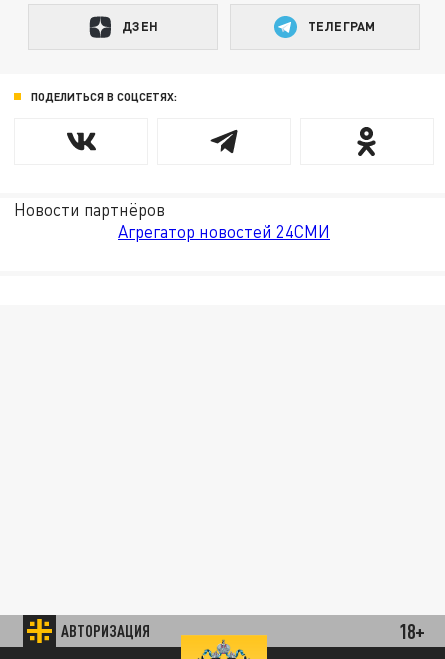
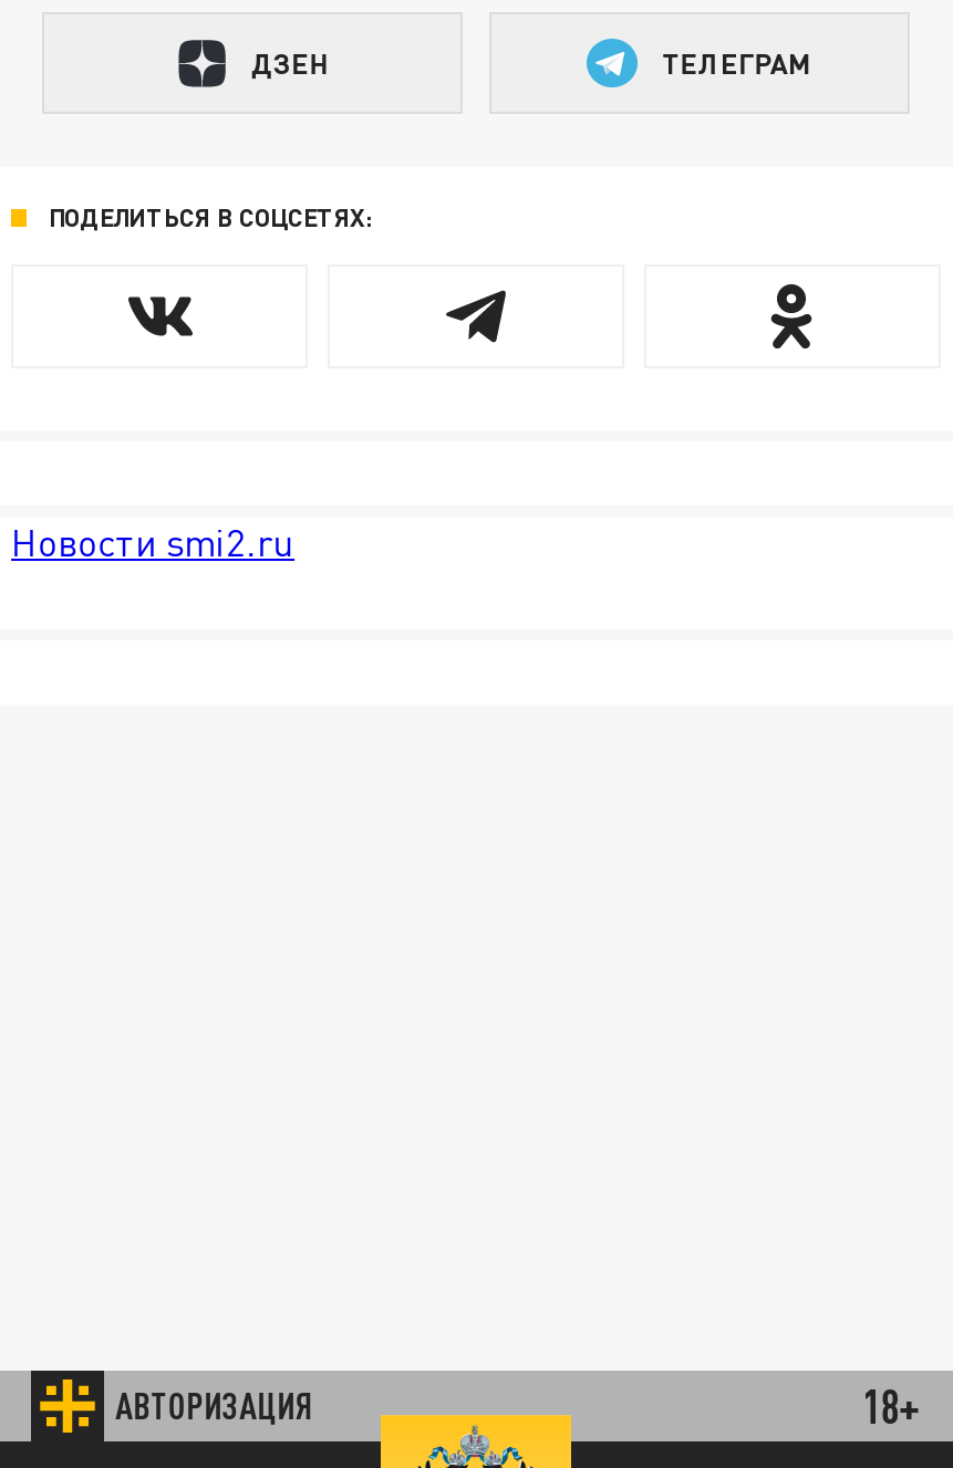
- Новости партнёров
- Агрегатор новостей 24СМИ
+ Новости smi2.ru
